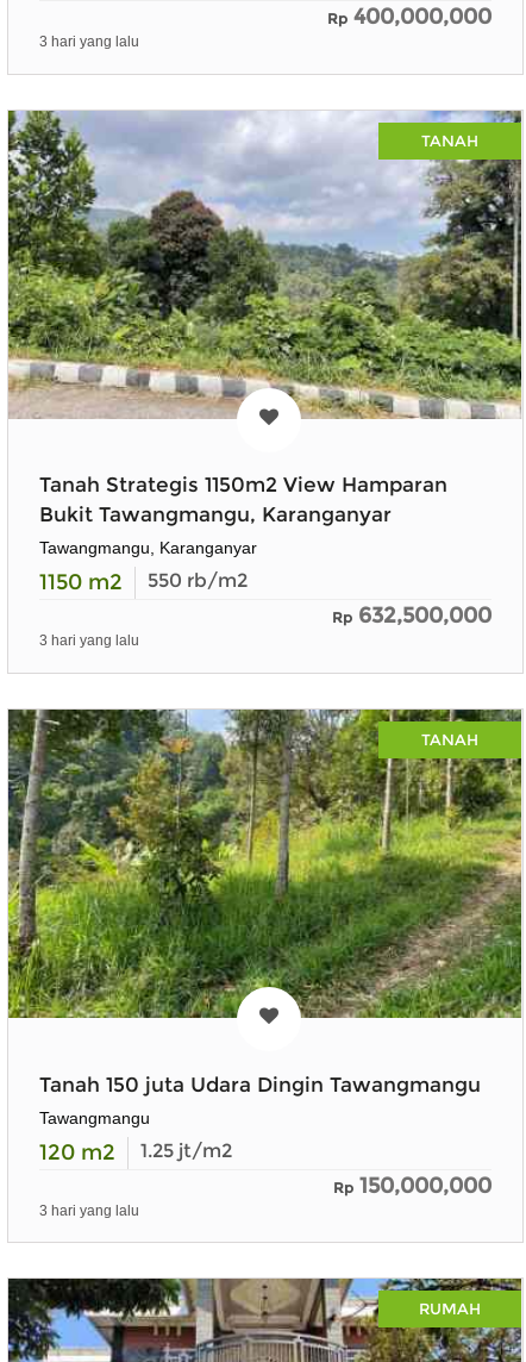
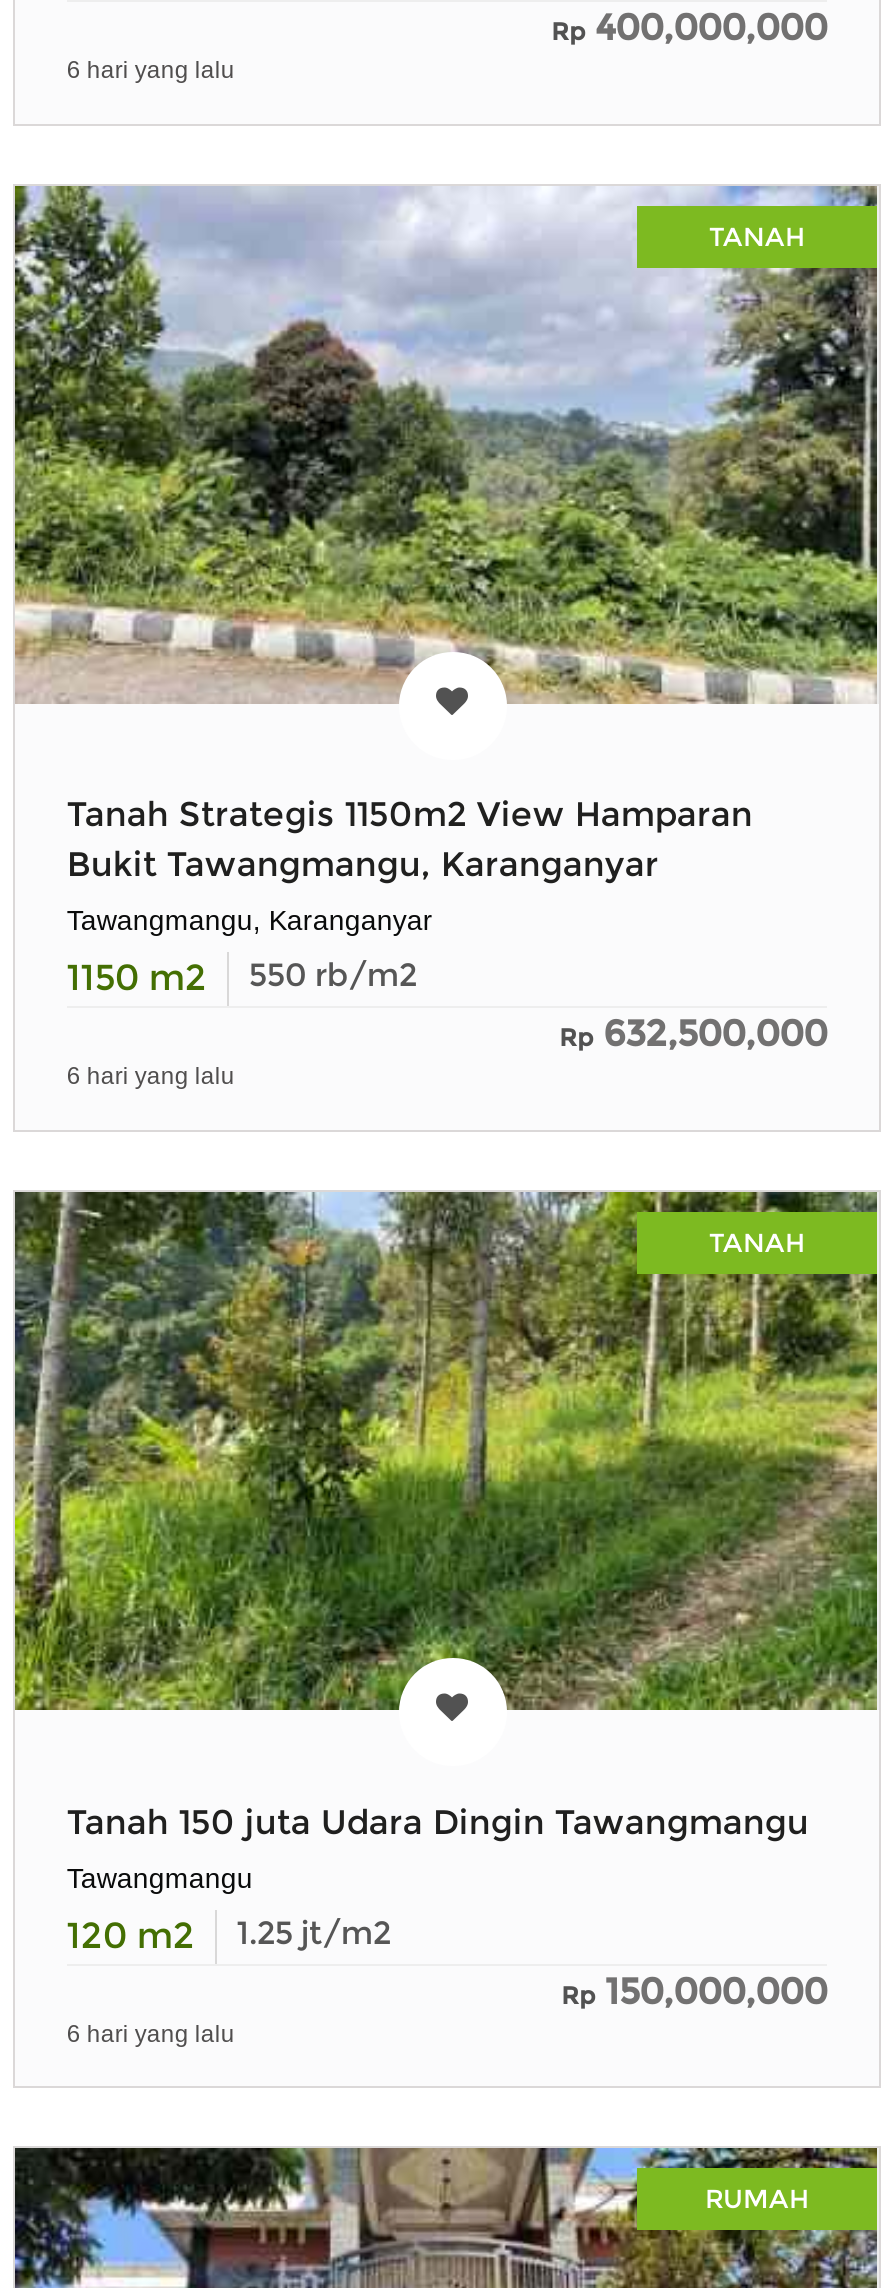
- 3 hari yang lalu
+ 6 hari yang lalu

- 3 hari yang lalu
+ 6 hari yang lalu

- 3 hari yang lalu
+ 6 hari yang lalu
